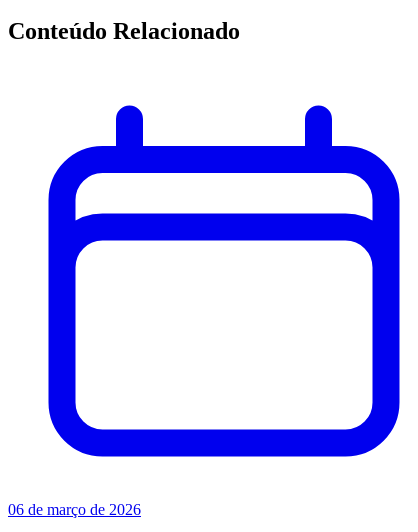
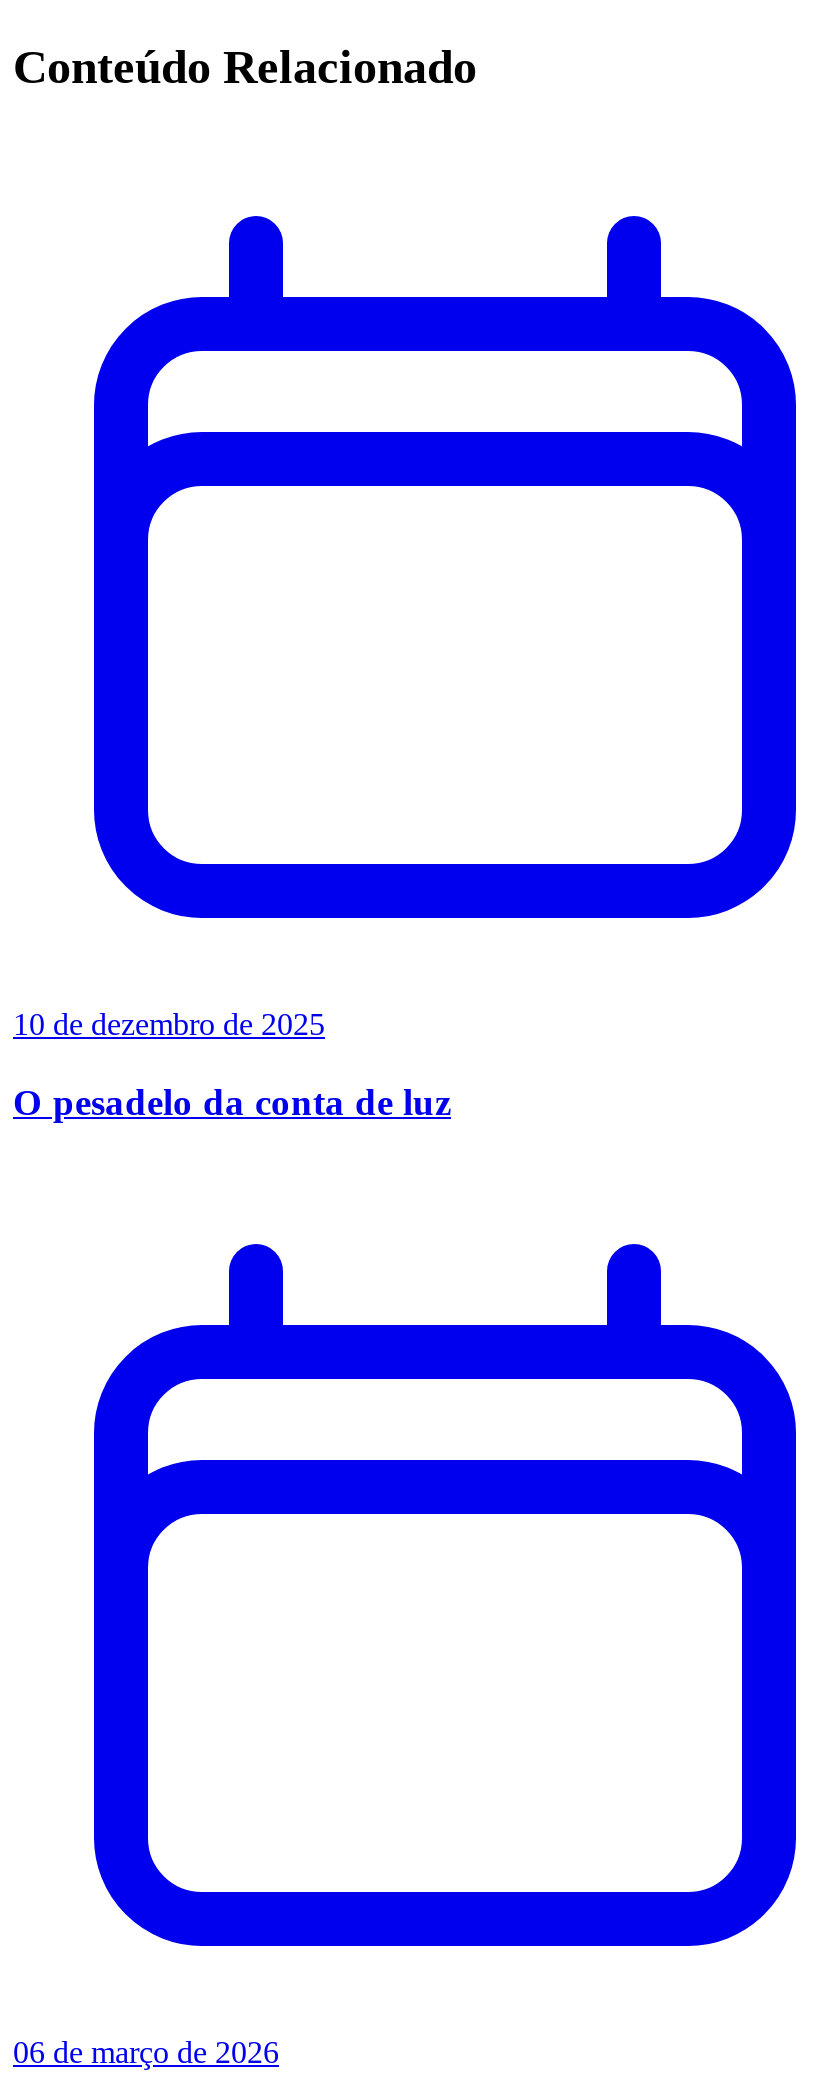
+ 10 de dezembro de 2025
+ O pesadelo da conta de luz
